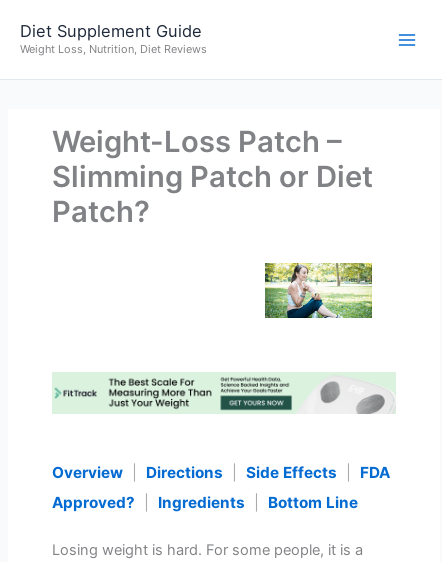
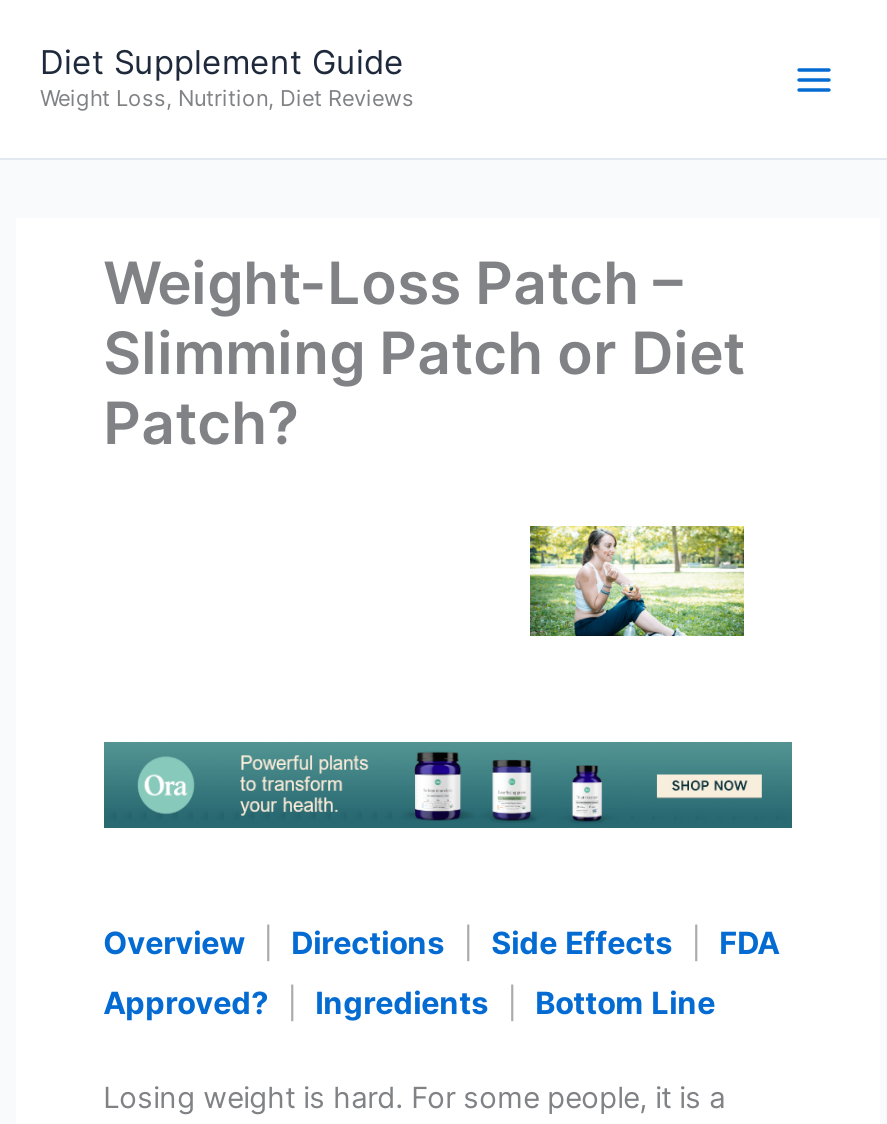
- [image]
+ [image]
